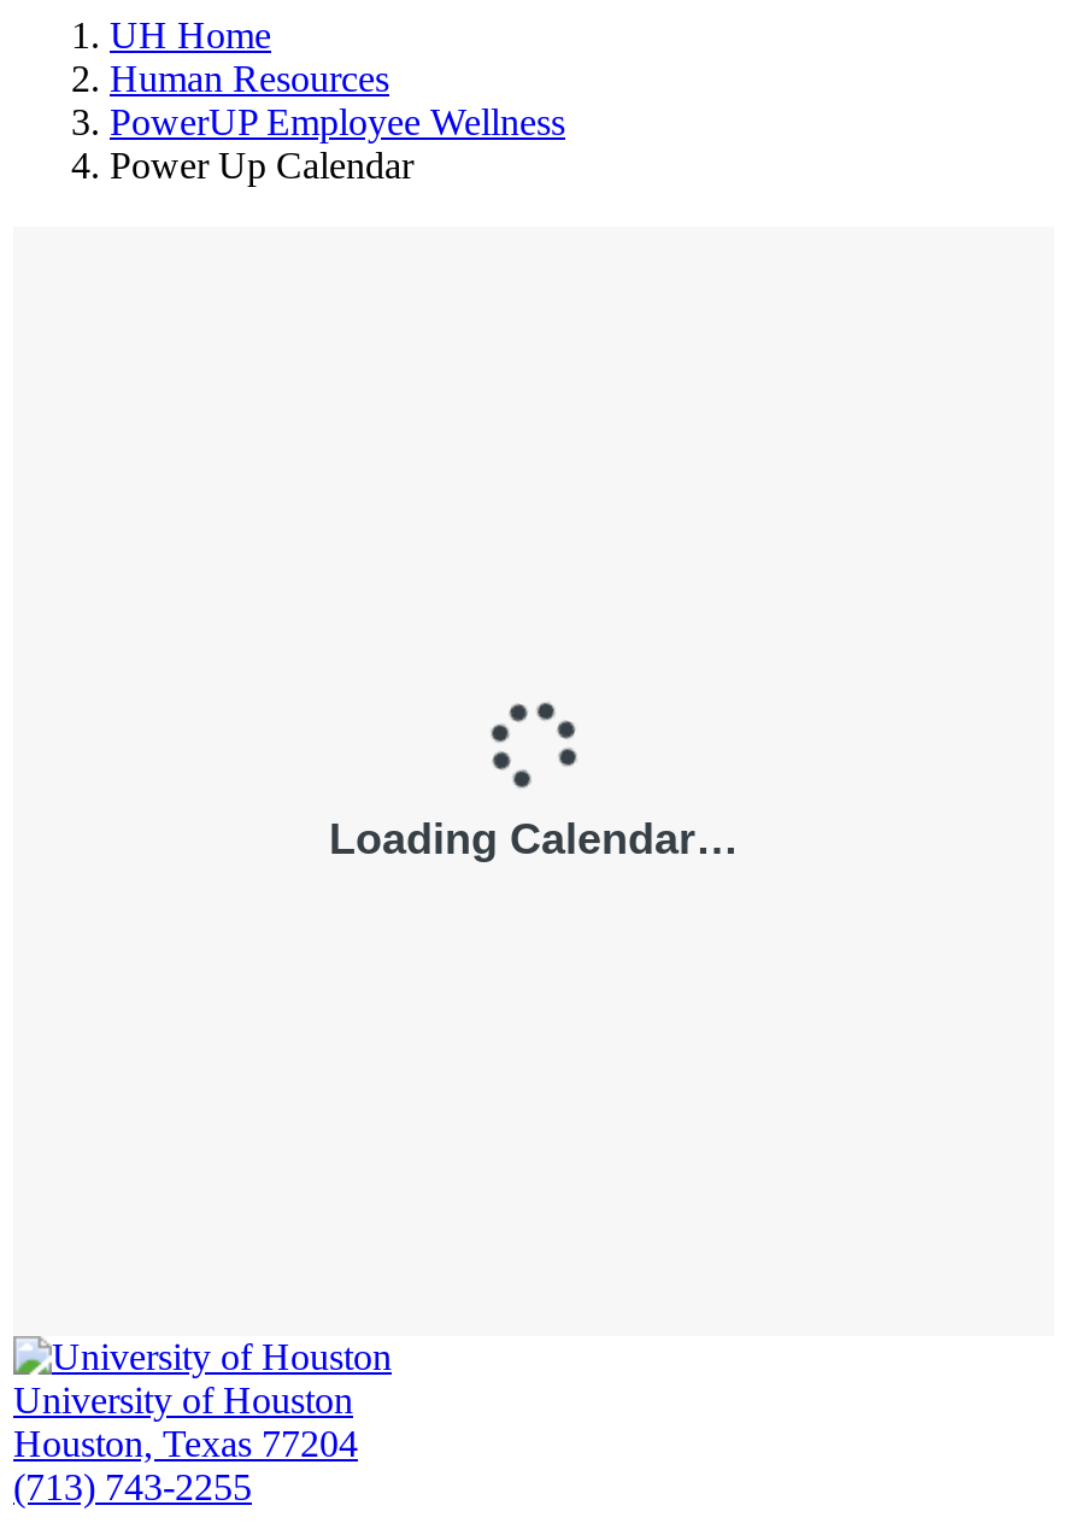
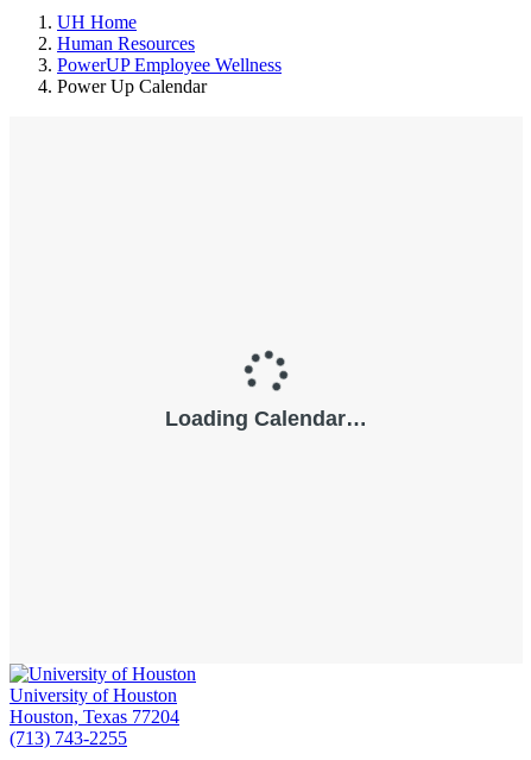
- [image]
+ [image]
